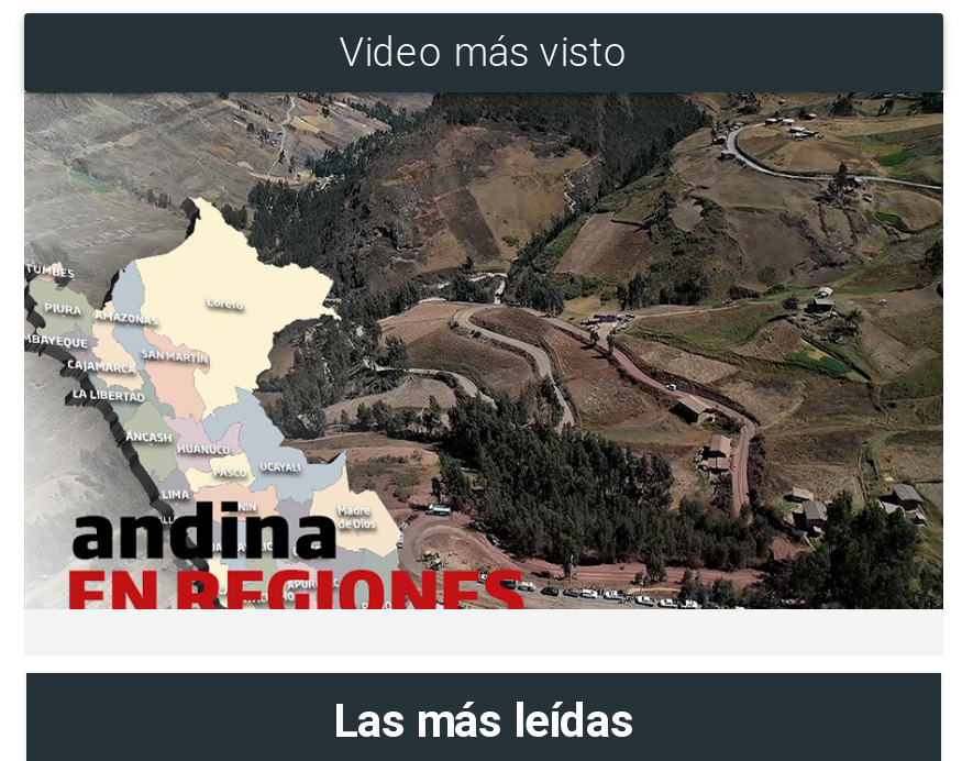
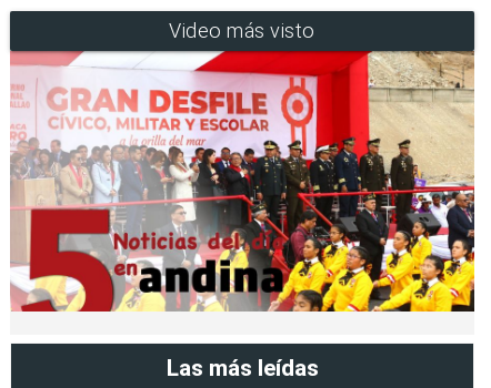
- [image]
+ [image]
